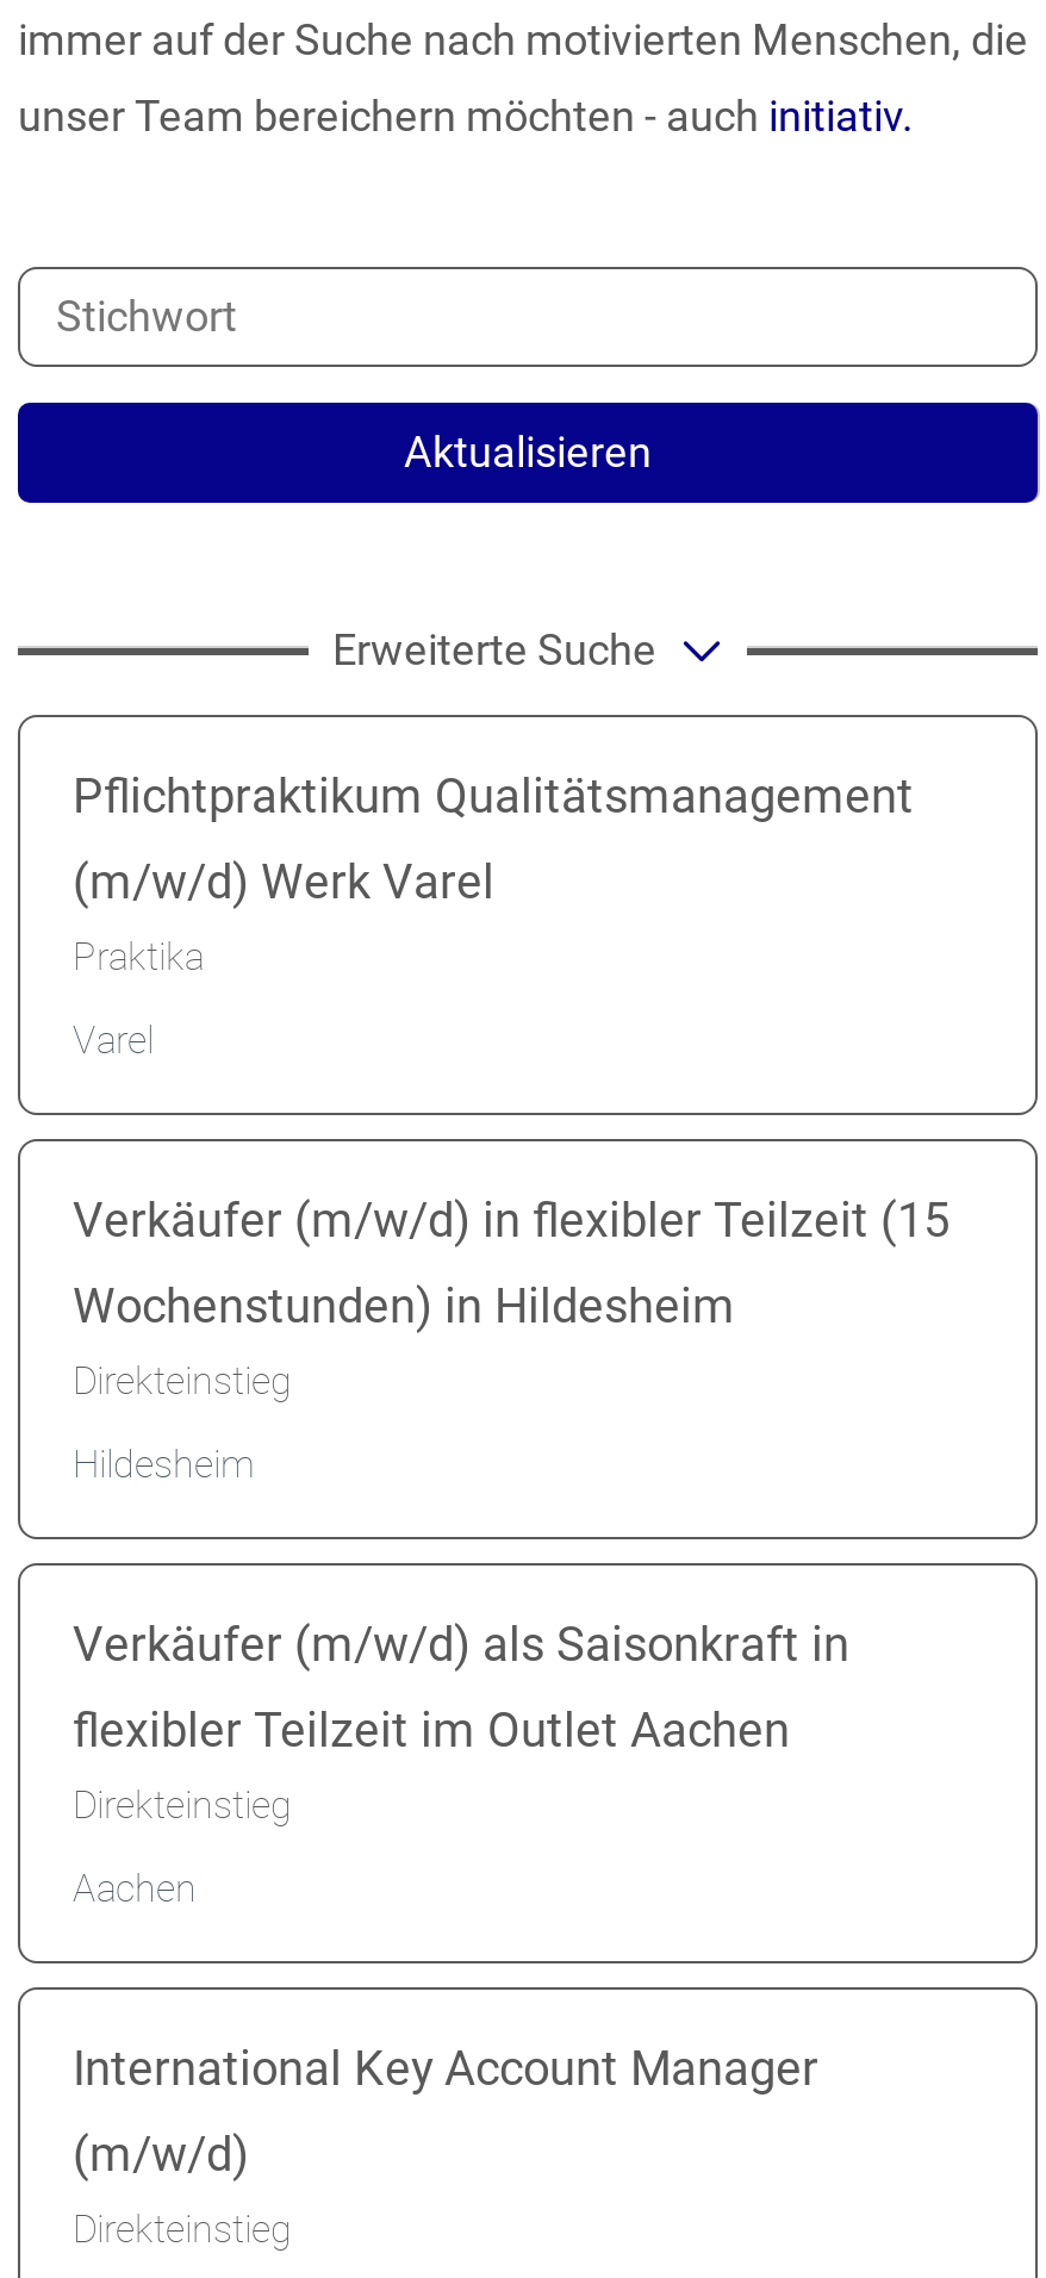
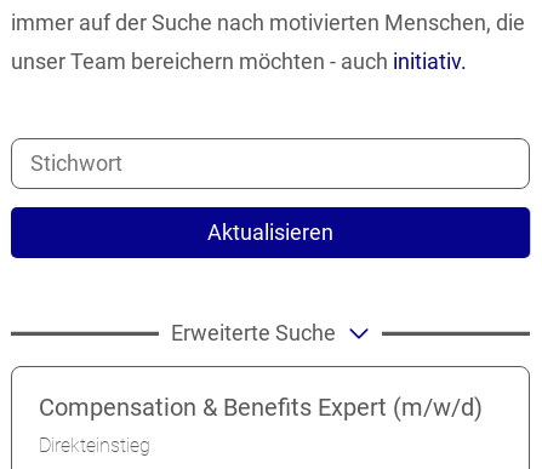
- Pflichtpraktikum Qualitätsmanagement
- (m/w/d) Werk Varel
- Praktika
- Varel
- Verkäufer (m/w/d) in flexibler Teilzeit (15
- Wochenstunden) in Hildesheim
- Direkteinstieg
- Hildesheim
- Verkäufer (m/w/d) als Saisonkraft in
- flexibler Teilzeit im Outlet Aachen
- Direkteinstieg
- Aachen
- International Key Account Manager
- (m/w/d)
+ Compensation & Benefits Expert (m/w/d)
